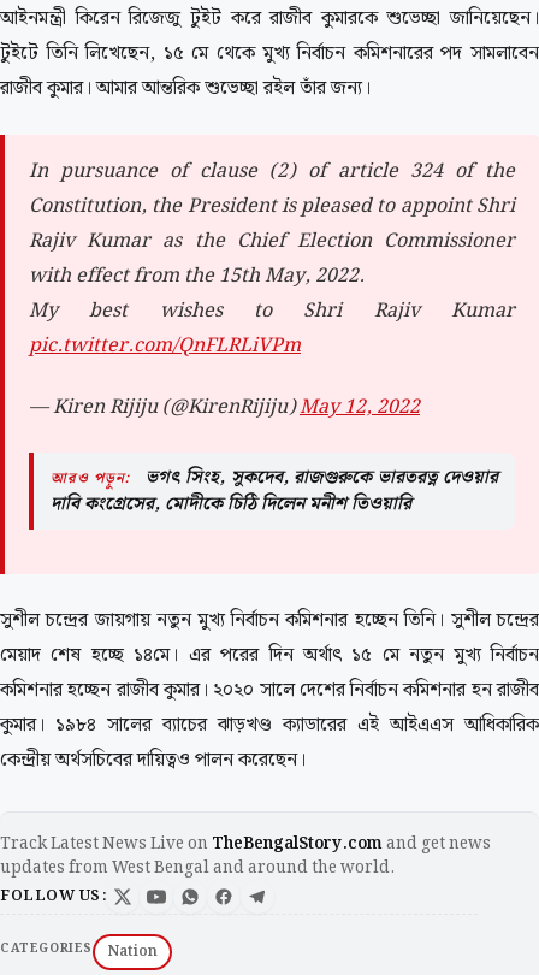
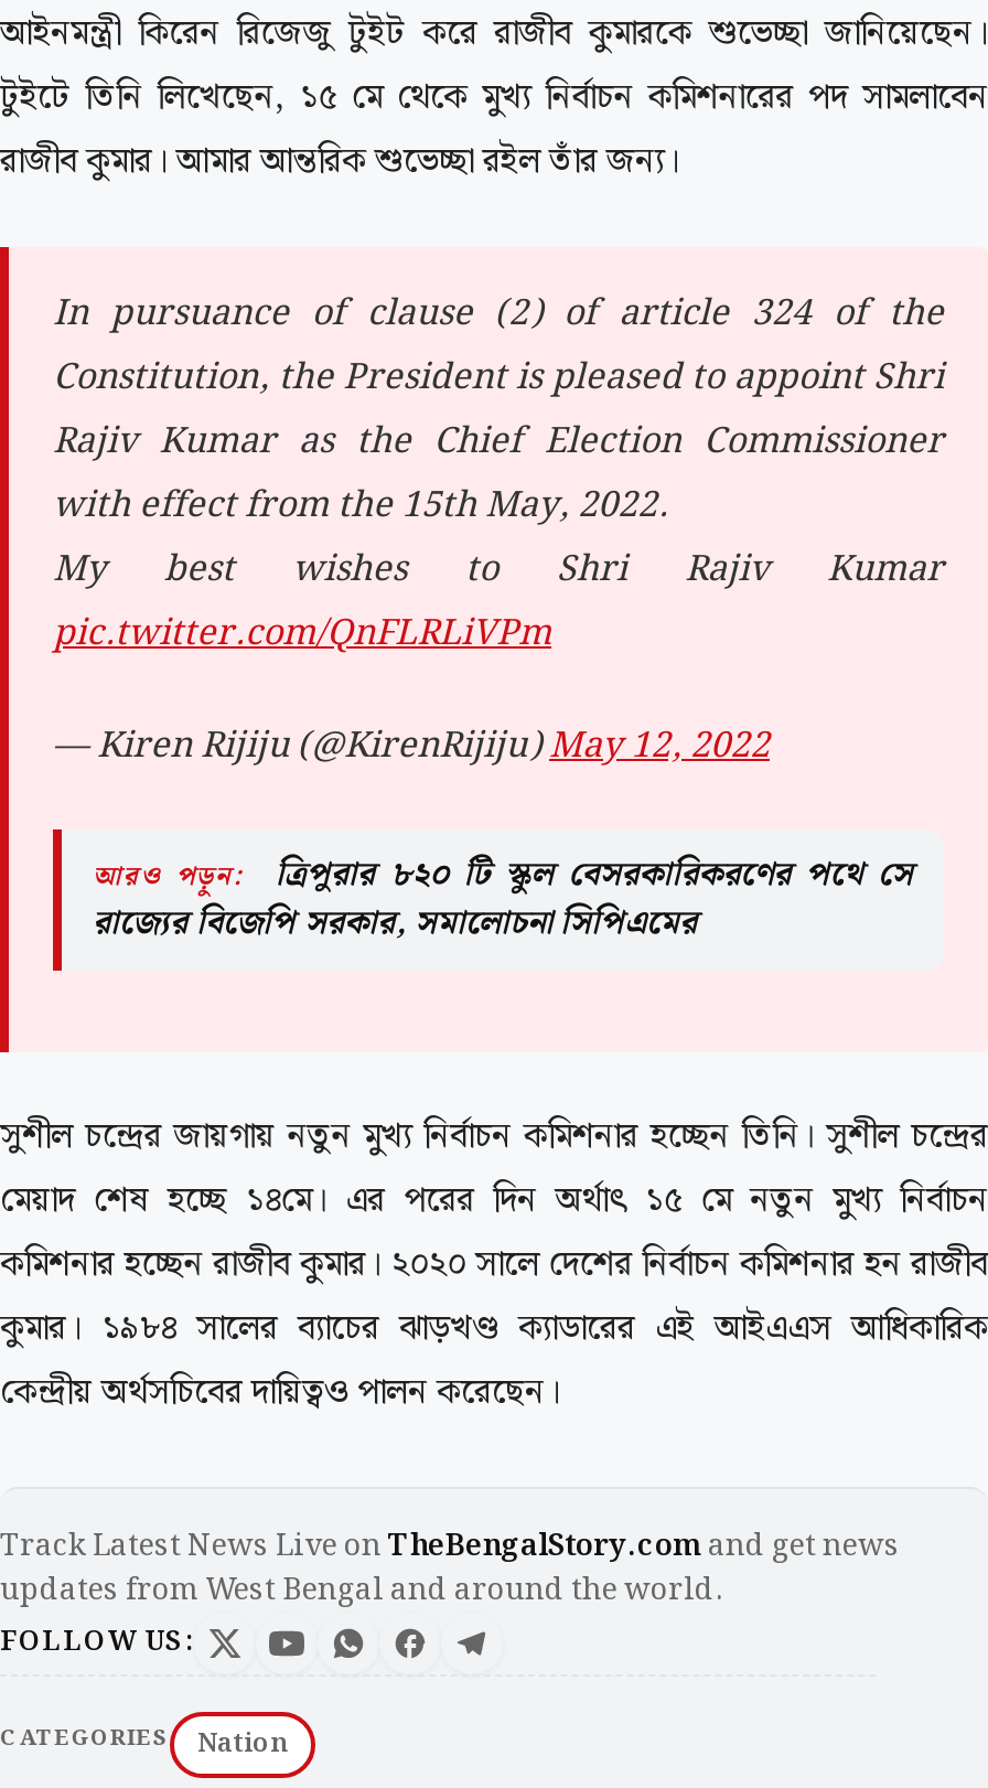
- ভগৎ সিংহ, সুকদেব, রাজগুরুকে ভারতরত্ন দেওয়ার
- দাবি কংগ্রেসের, মোদীকে চিঠি দিলেন মনীশ তিওয়ারি
+ ত্রিপুরার ৮২০ টি স্কুল বেসরকারিকরণের পথে সে
+ রাজ্যের বিজেপি সরকার, সমালোচনা সিপিএমের
